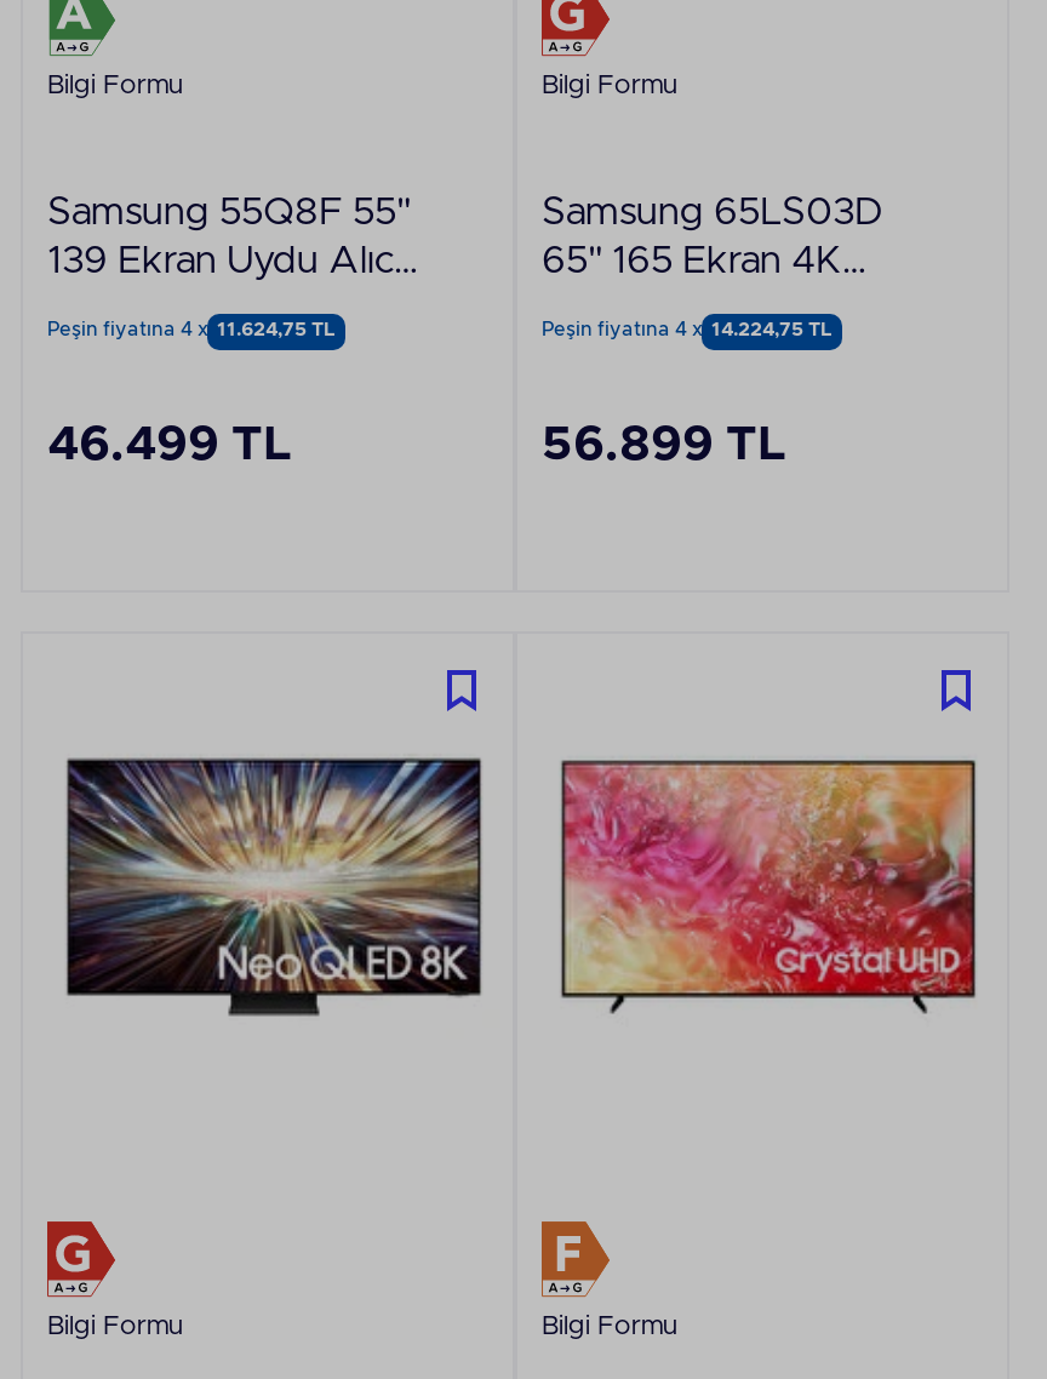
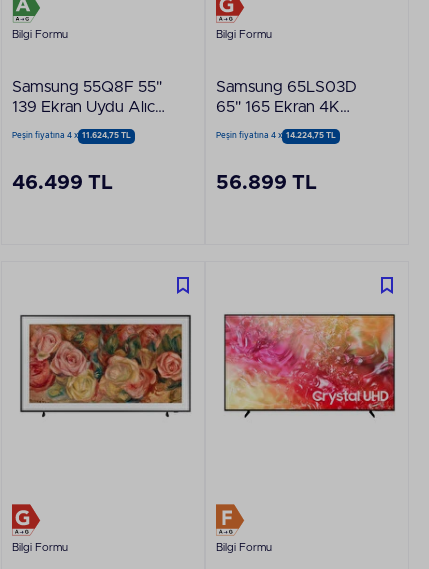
- [image]
+ [image]
